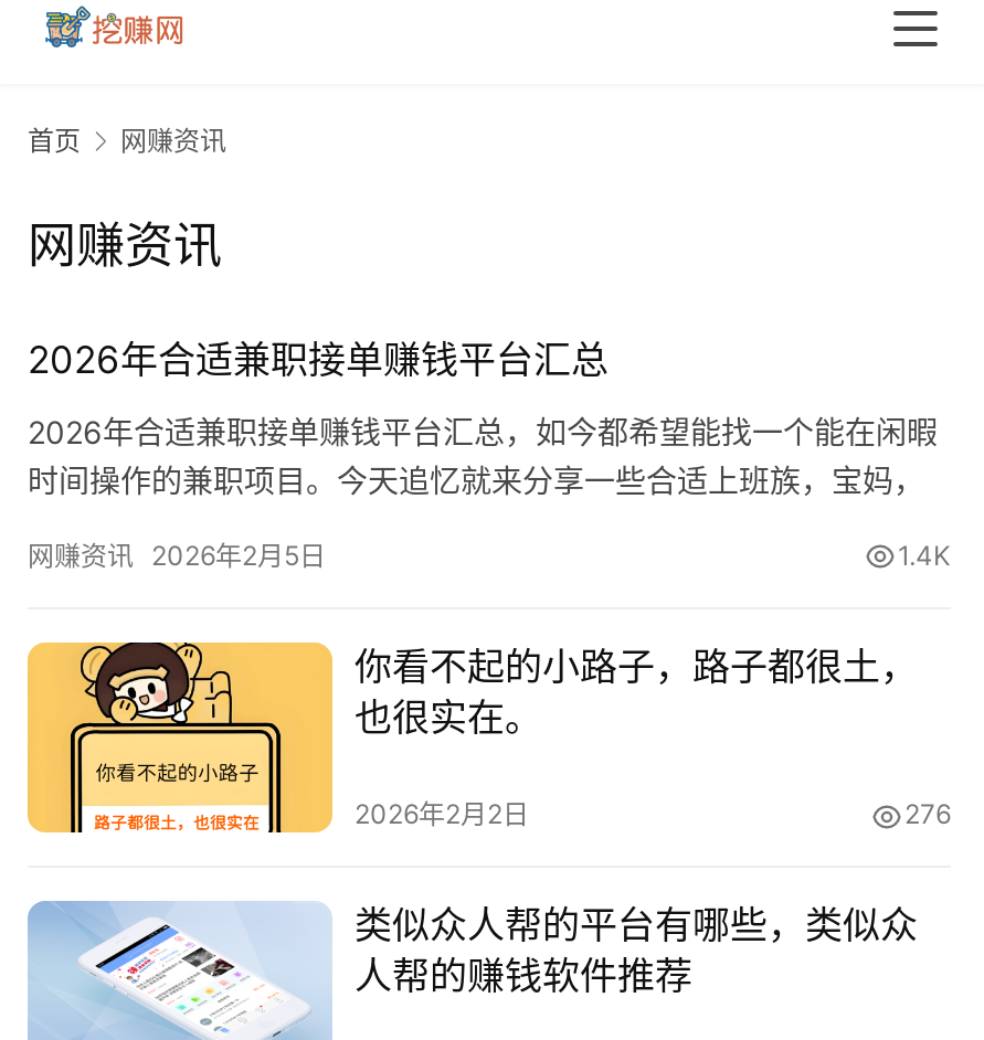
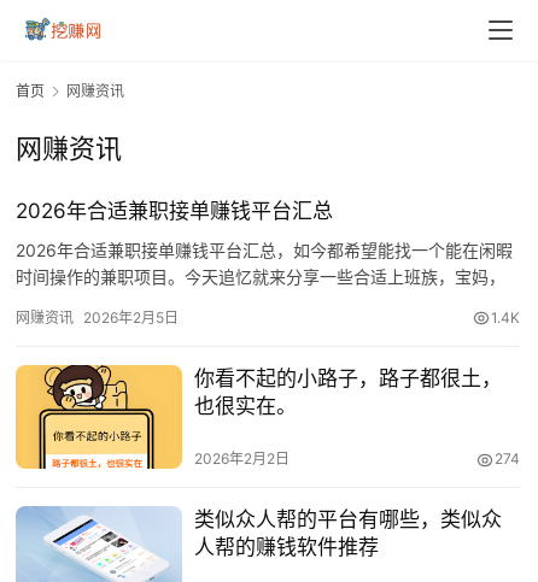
- 276
+ 274
